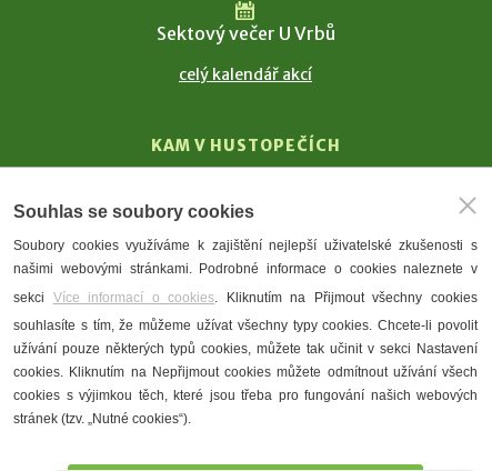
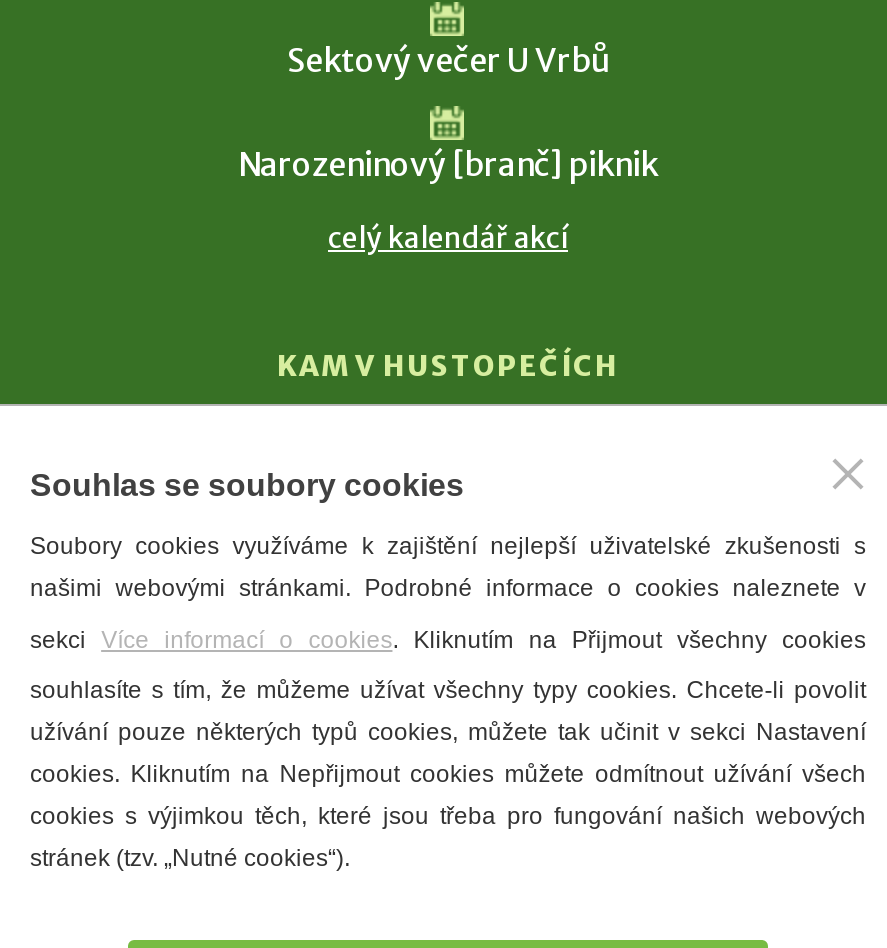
+ Narozeninový [branč] piknik
